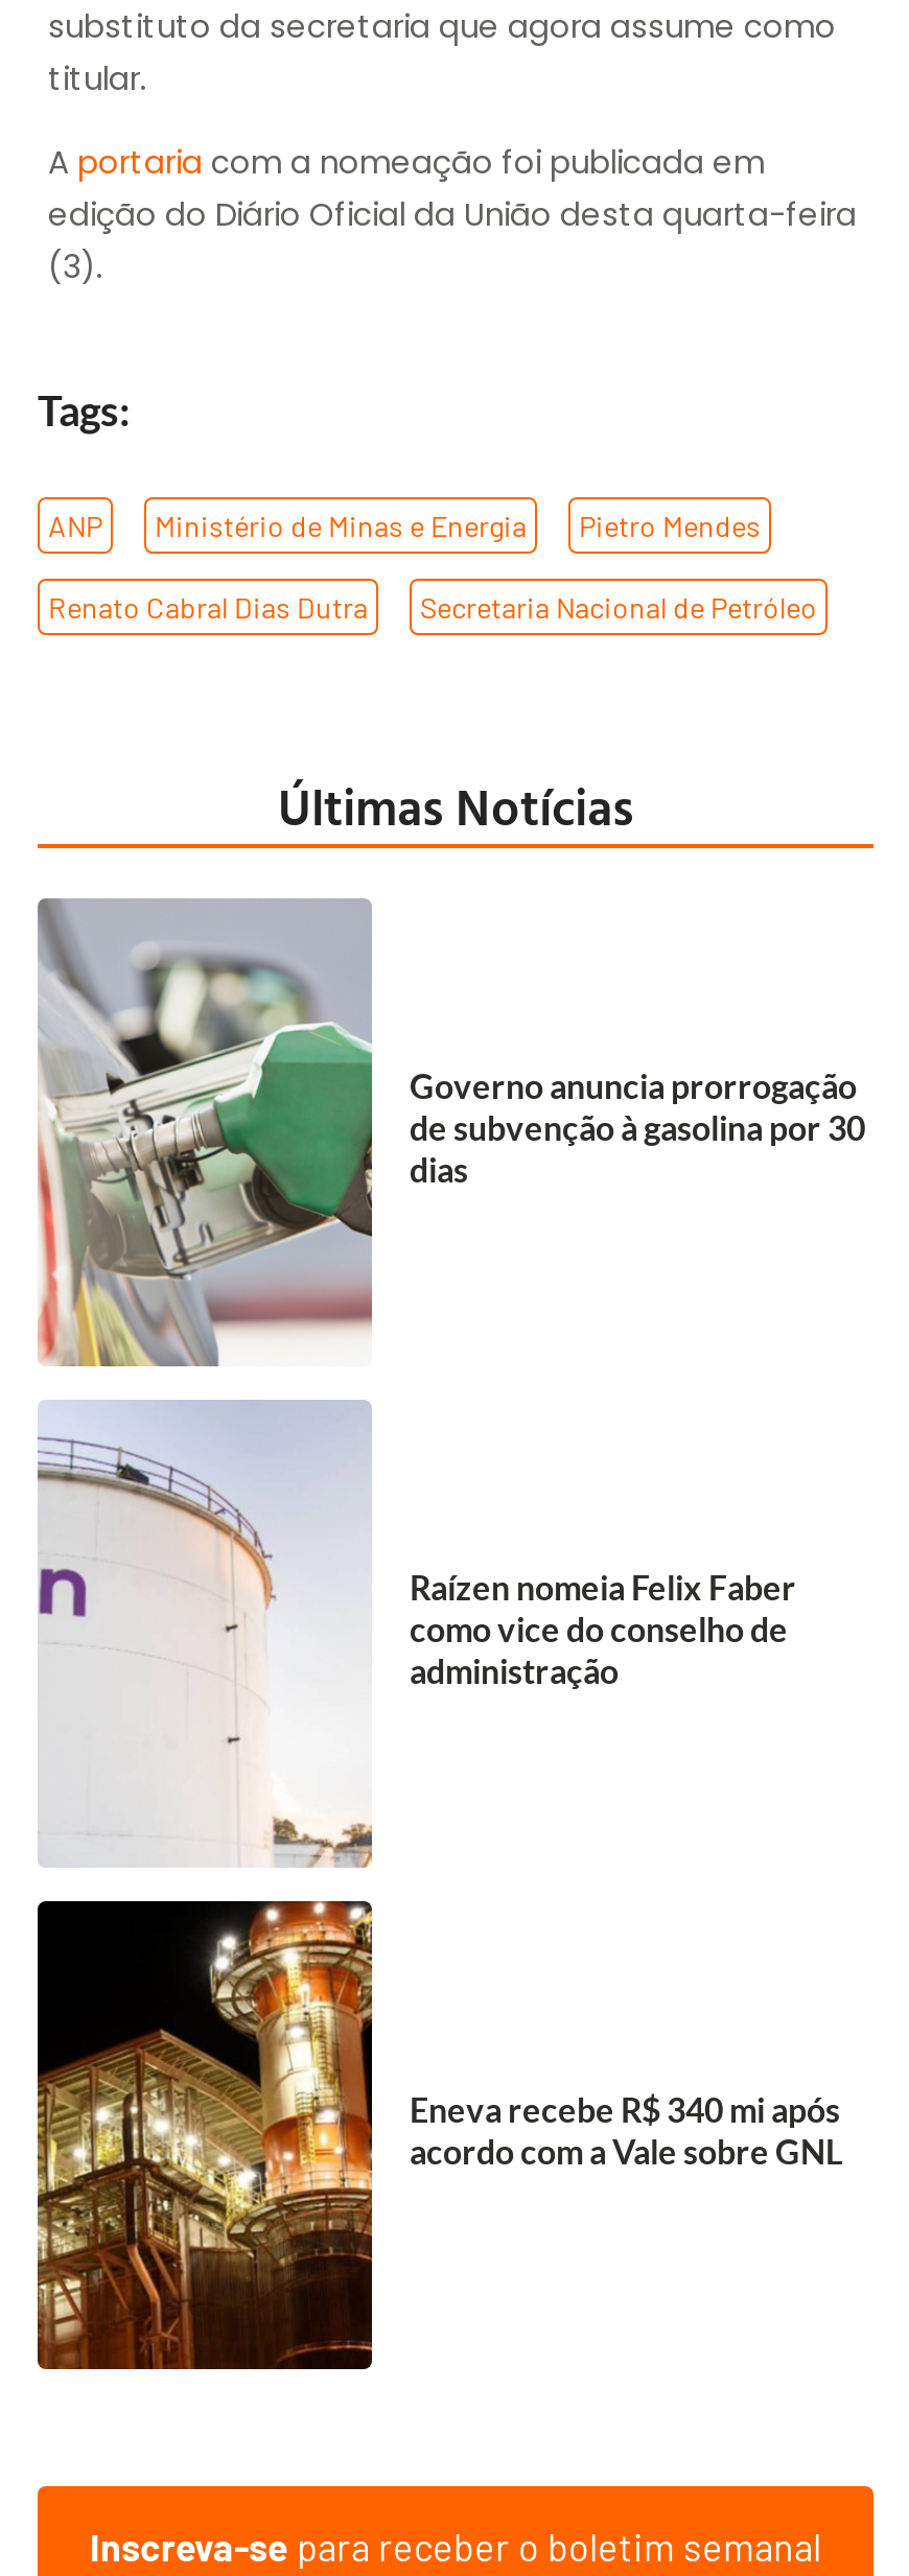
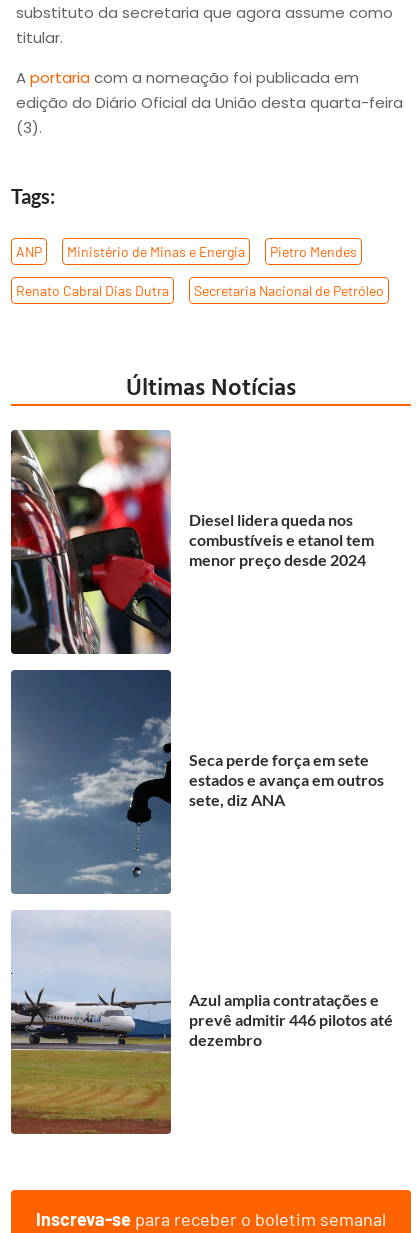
- [image]
- Governo anuncia prorrogação
- de subvenção à gasolina por 30
- dias
+ [image]
+ Diesel lidera queda nos
+ combustíveis e etanol tem
+ menor preço desde 2024

- [image]
- Raízen nomeia Felix Faber
- como vice do conselho de
- administração
+ [image]
+ Seca perde força em sete
+ estados e avança em outros
+ sete, diz ANA

- [image]
- Eneva recebe R$ 340 mi após
- acordo com a Vale sobre GNL
+ [image]
+ Azul amplia contratações e
+ prevê admitir 446 pilotos até
+ dezembro
